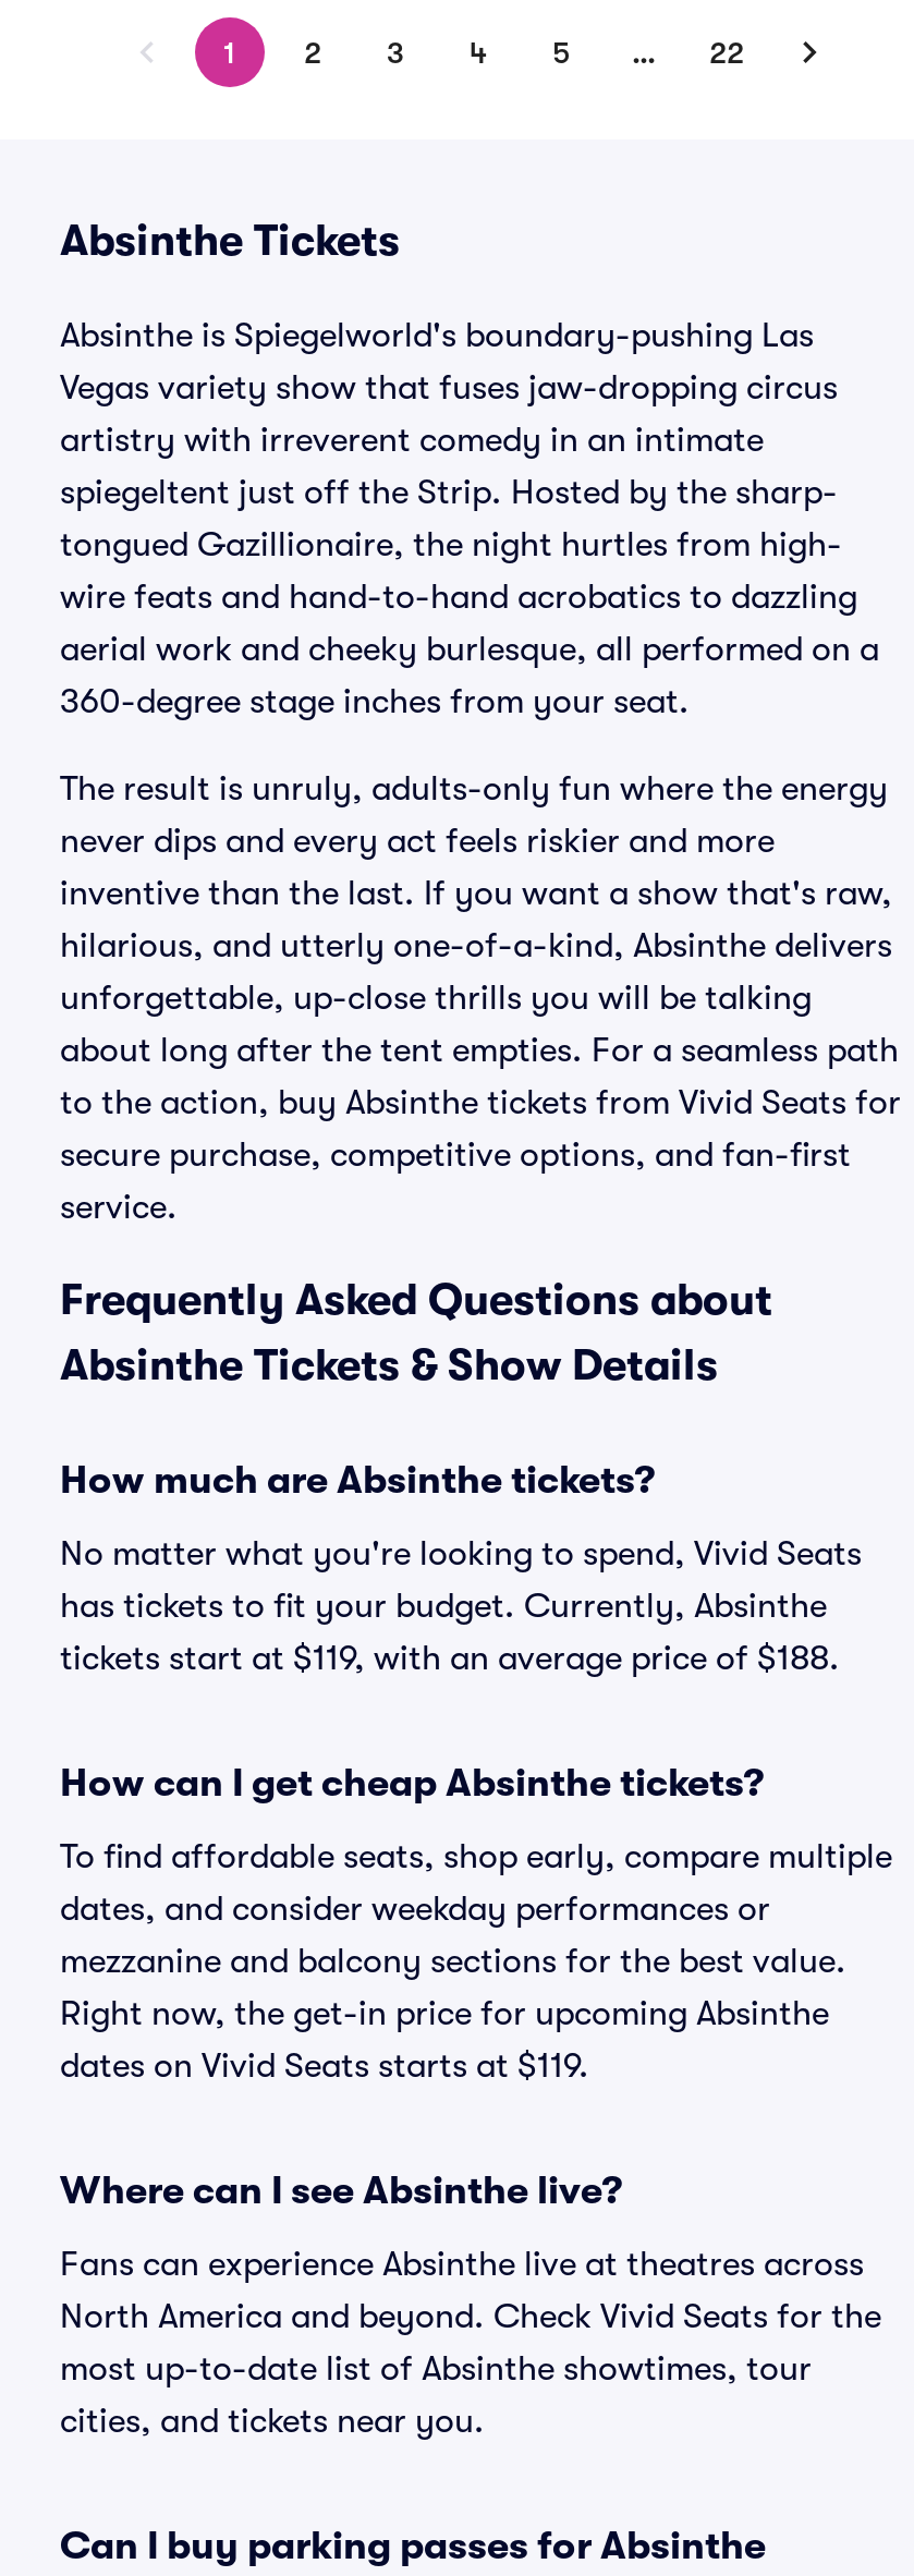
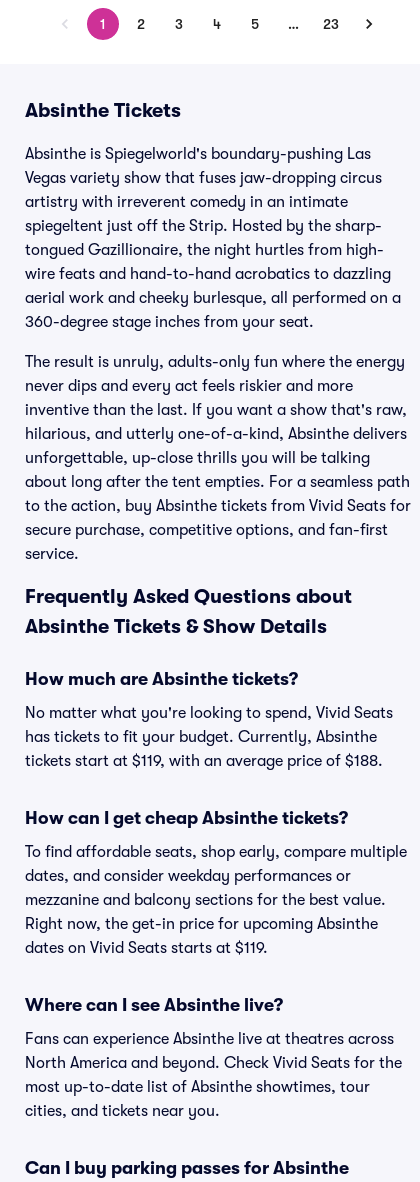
- 22
+ 23
